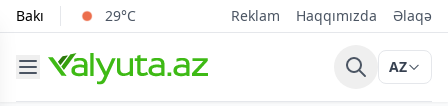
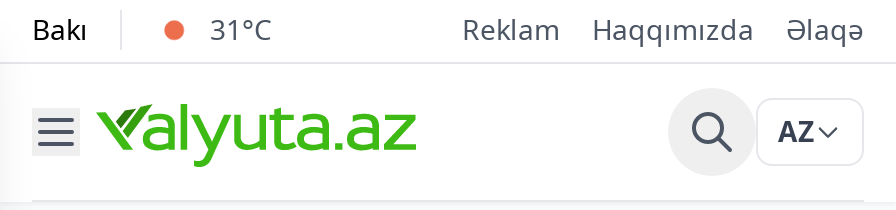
- 29°C
+ 31°C
